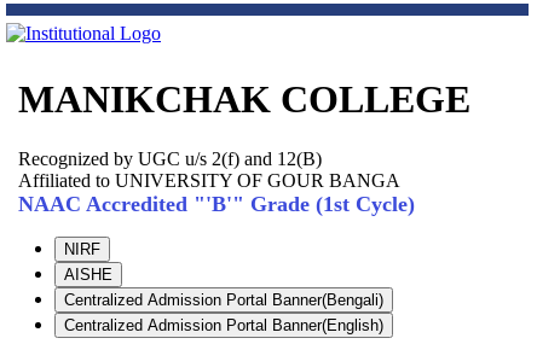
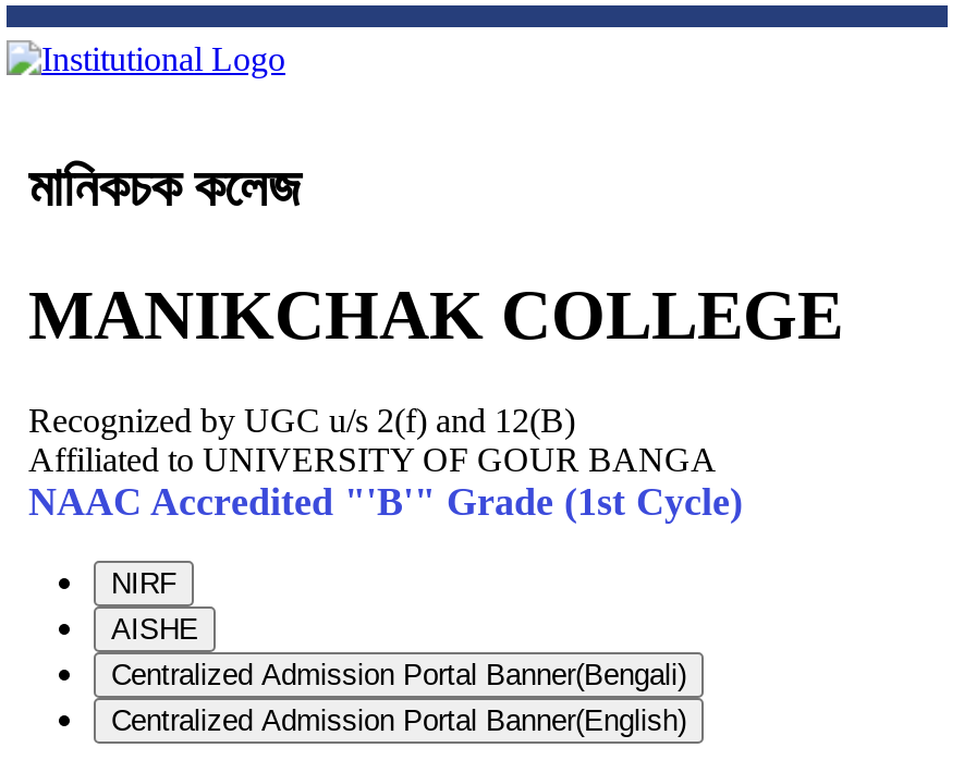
+ মানিকচক কলেজ
